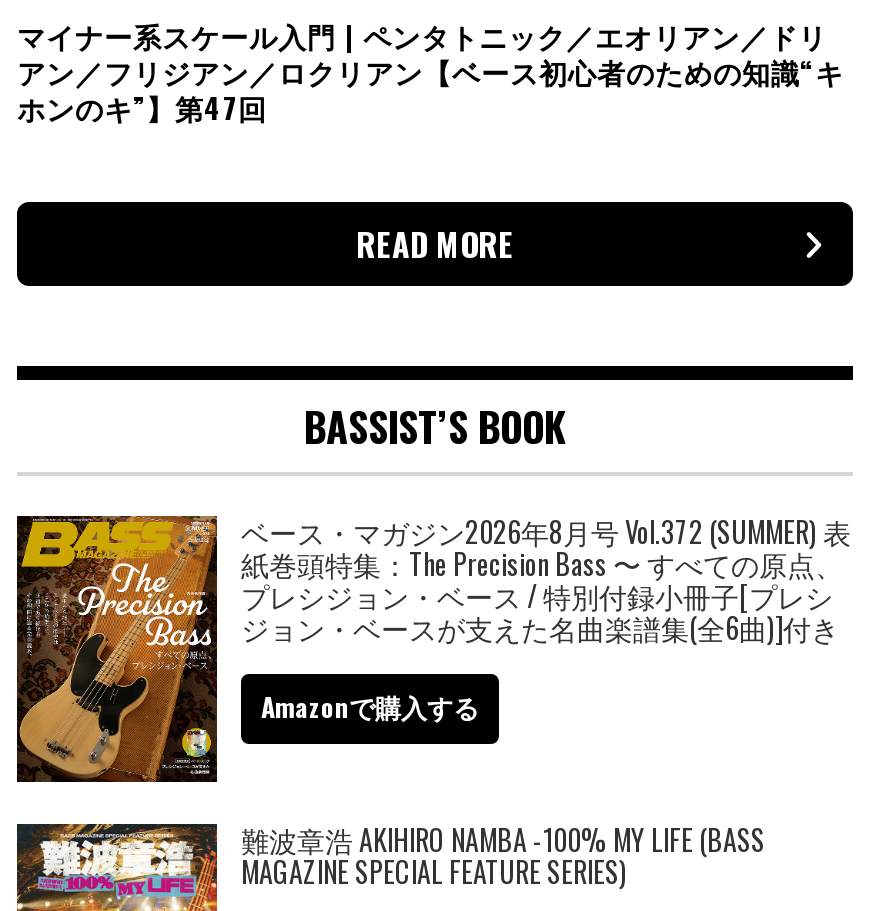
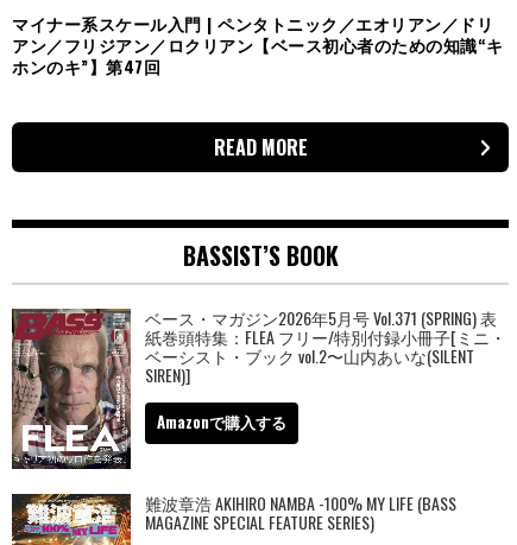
- [image]
- ベース・マガジン2026年8月号 Vol.372 (SUMMER) 表
- 紙巻頭特集：The Precision Bass 〜 すべての原点、
- プレシジョン・ベース / 特別付録小冊子[プレシ
- ジョン・ベースが支えた名曲楽譜集(全6曲)]付き
+ [image]
+ ベース・マガジン2026年5月号 Vol.371 (SPRING) 表
+ 紙巻頭特集：FLEA フリー/特別付録小冊子[ミニ・
+ ベーシスト・ブック vol.2〜山内あいな(SILENT
+ SIREN)]
